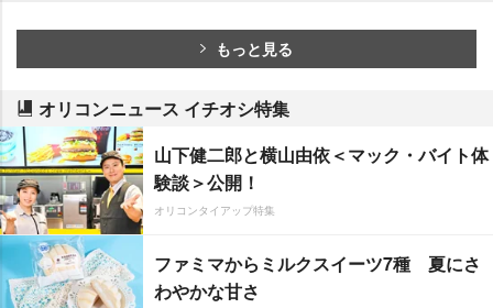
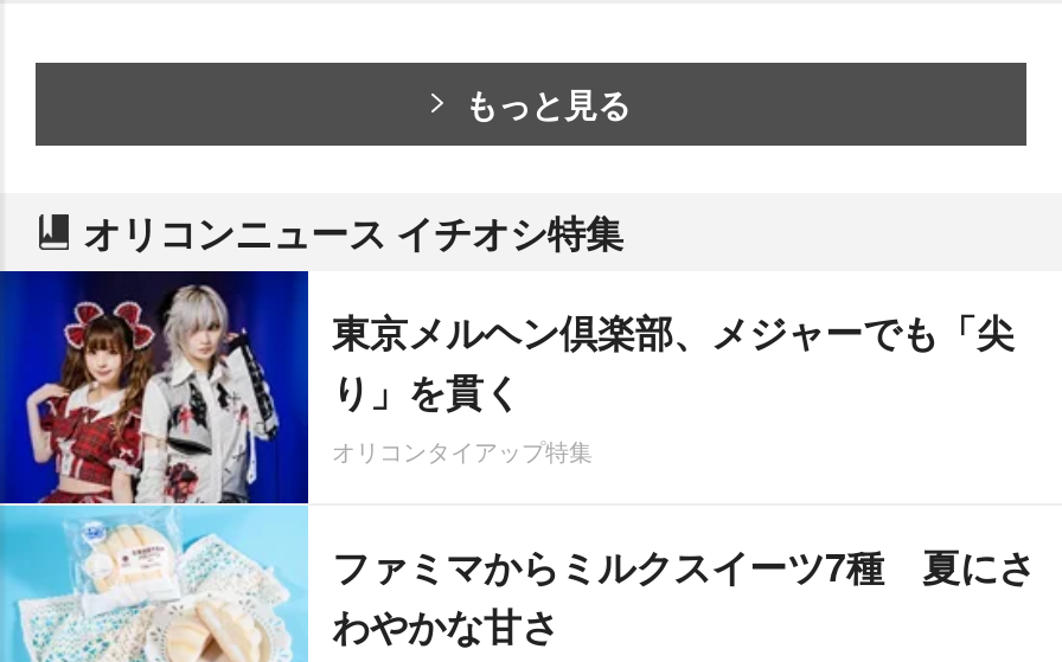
- [image]
- 山下健二郎と横山由依＜マック・バイト体
- 験談＞公開！
+ [image]
+ 東京メルヘン倶楽部、メジャーでも「尖
+ り」を貫く
